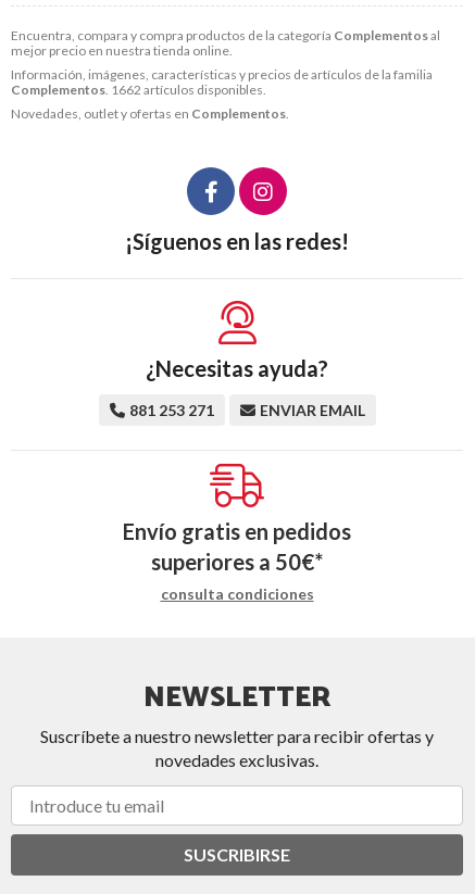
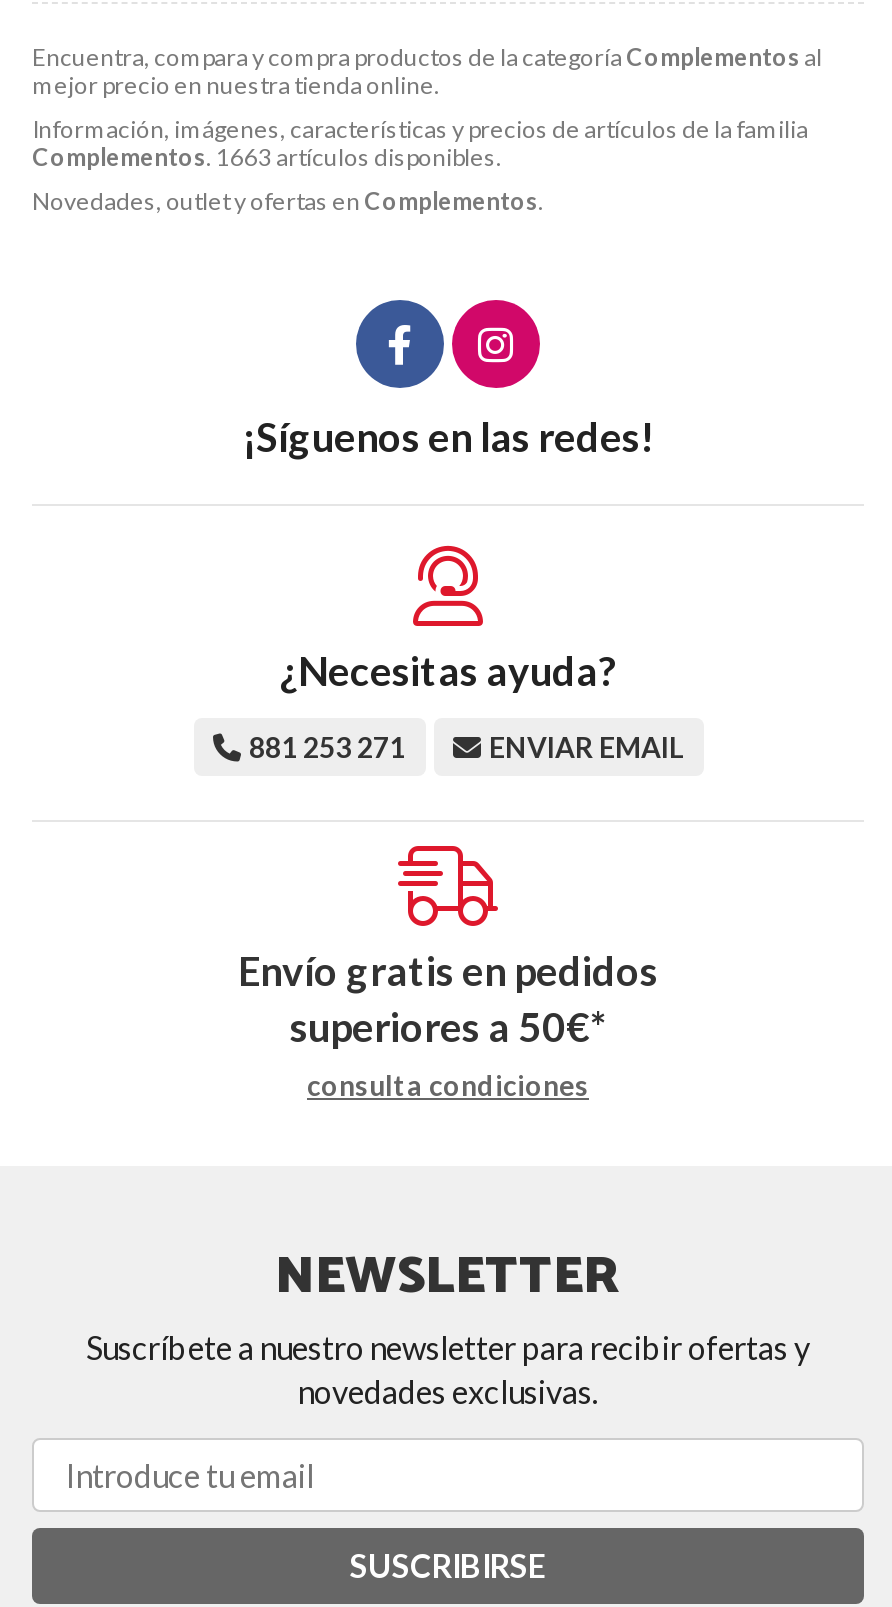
- Complementos. 1662 artículos disponibles.
+ Complementos. 1663 artículos disponibles.
